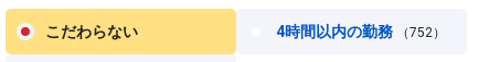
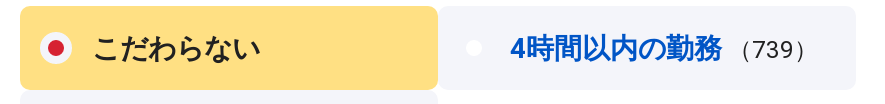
- 4時間以内の勤務（752）
+ 4時間以内の勤務（739）
